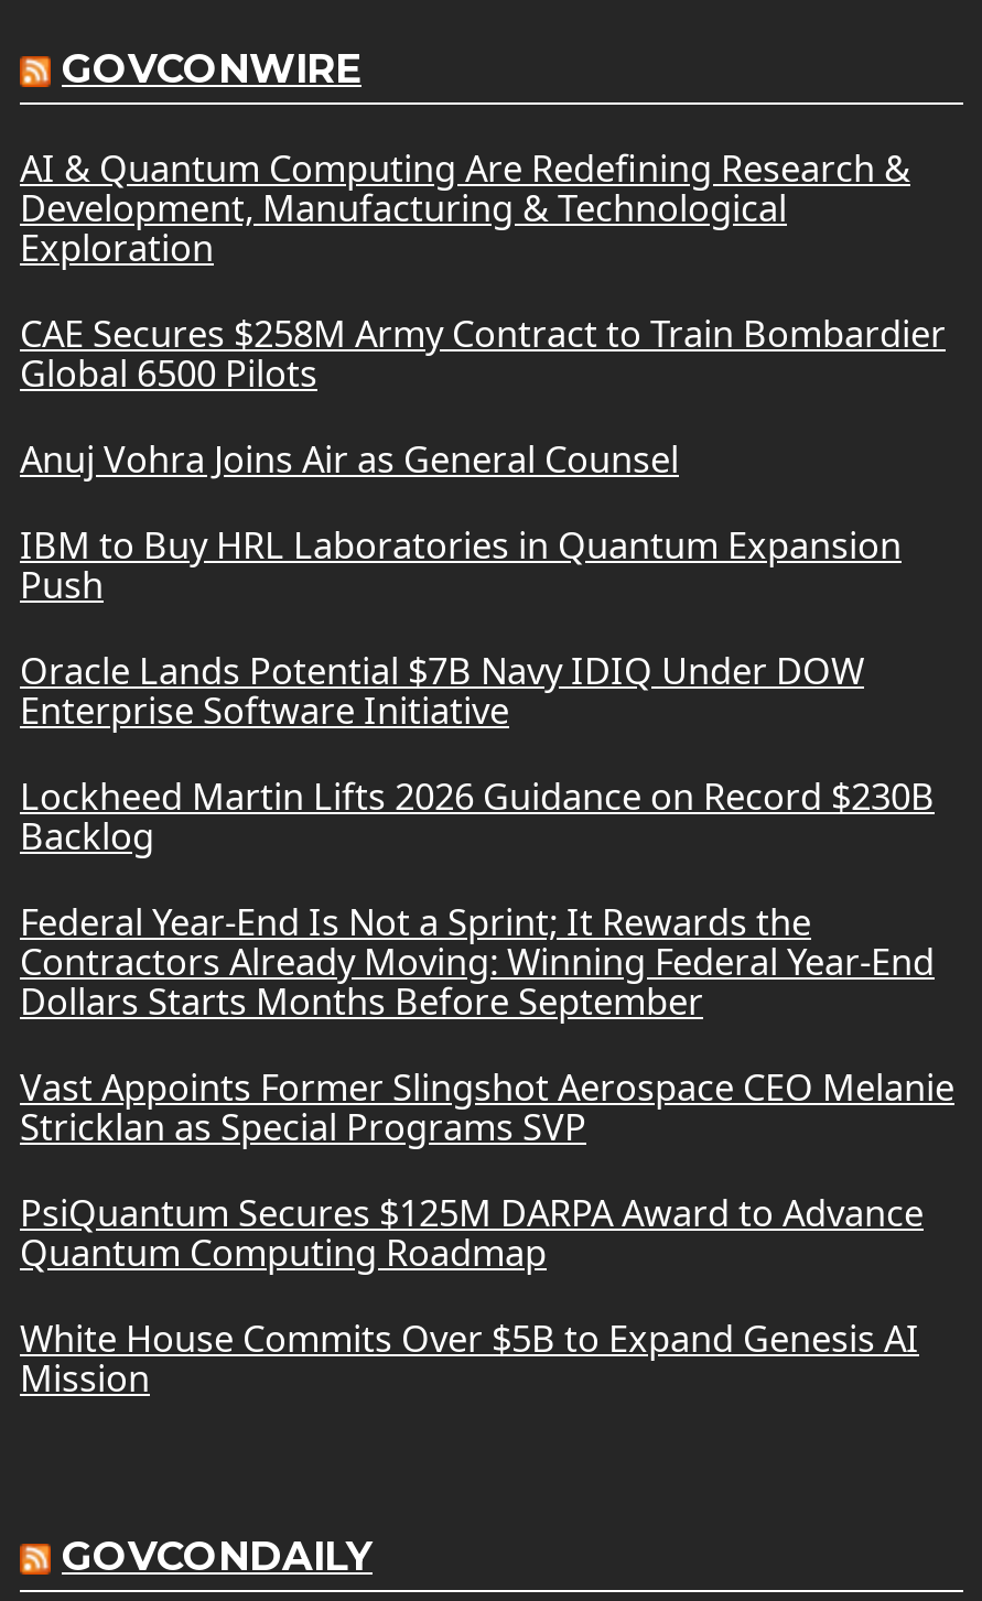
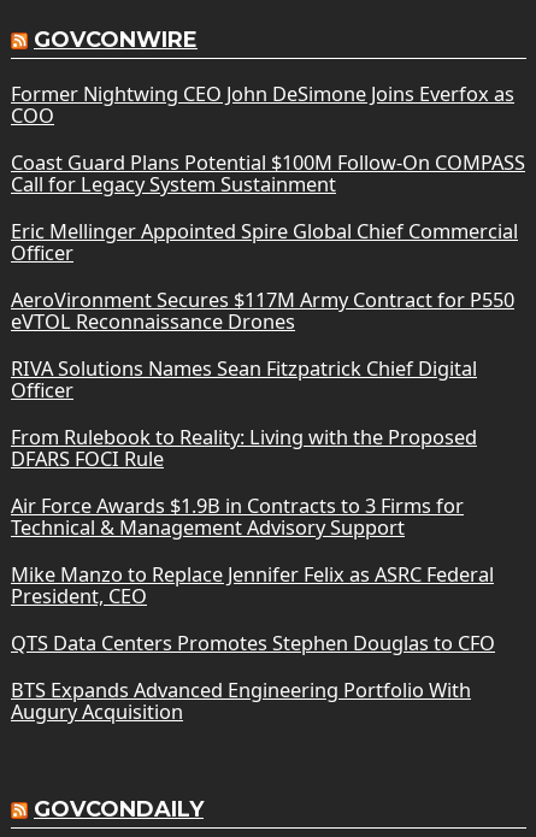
- AI & Quantum Computing Are Redefining Research &
- Development, Manufacturing & Technological
- Exploration
+ Former Nightwing CEO John DeSimone Joins Everfox as
+ COO

- CAE Secures $258M Army Contract to Train Bombardier
- Global 6500 Pilots
+ Coast Guard Plans Potential $100M Follow-On COMPASS
+ Call for Legacy System Sustainment

- Anuj Vohra Joins Air as General Counsel
+ Eric Mellinger Appointed Spire Global Chief Commercial
+ Officer

- IBM to Buy HRL Laboratories in Quantum Expansion
- Push
+ AeroVironment Secures $117M Army Contract for P550
+ eVTOL Reconnaissance Drones

- Oracle Lands Potential $7B Navy IDIQ Under DOW
- Enterprise Software Initiative
+ RIVA Solutions Names Sean Fitzpatrick Chief Digital
+ Officer

- Lockheed Martin Lifts 2026 Guidance on Record $230B
- Backlog
+ From Rulebook to Reality: Living with the Proposed
+ DFARS FOCI Rule

- Federal Year-End Is Not a Sprint; It Rewards the
- Contractors Already Moving: Winning Federal Year-End
- Dollars Starts Months Before September
+ Air Force Awards $1.9B in Contracts to 3 Firms for
+ Technical & Management Advisory Support

- Vast Appoints Former Slingshot Aerospace CEO Melanie
- Stricklan as Special Programs SVP
+ Mike Manzo to Replace Jennifer Felix as ASRC Federal
+ President, CEO

- PsiQuantum Secures $125M DARPA Award to Advance
- Quantum Computing Roadmap
+ QTS Data Centers Promotes Stephen Douglas to CFO

- White House Commits Over $5B to Expand Genesis AI
- Mission
+ BTS Expands Advanced Engineering Portfolio With
+ Augury Acquisition
